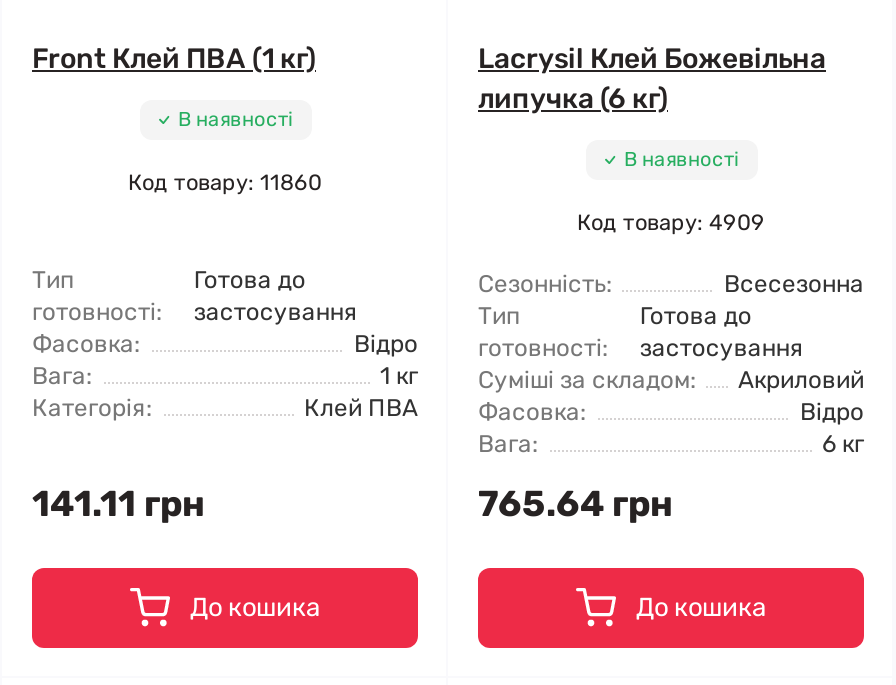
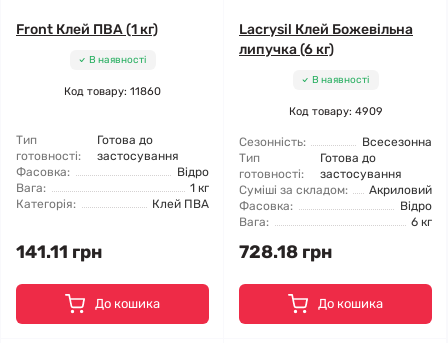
- 765.64 грн
+ 728.18 грн
